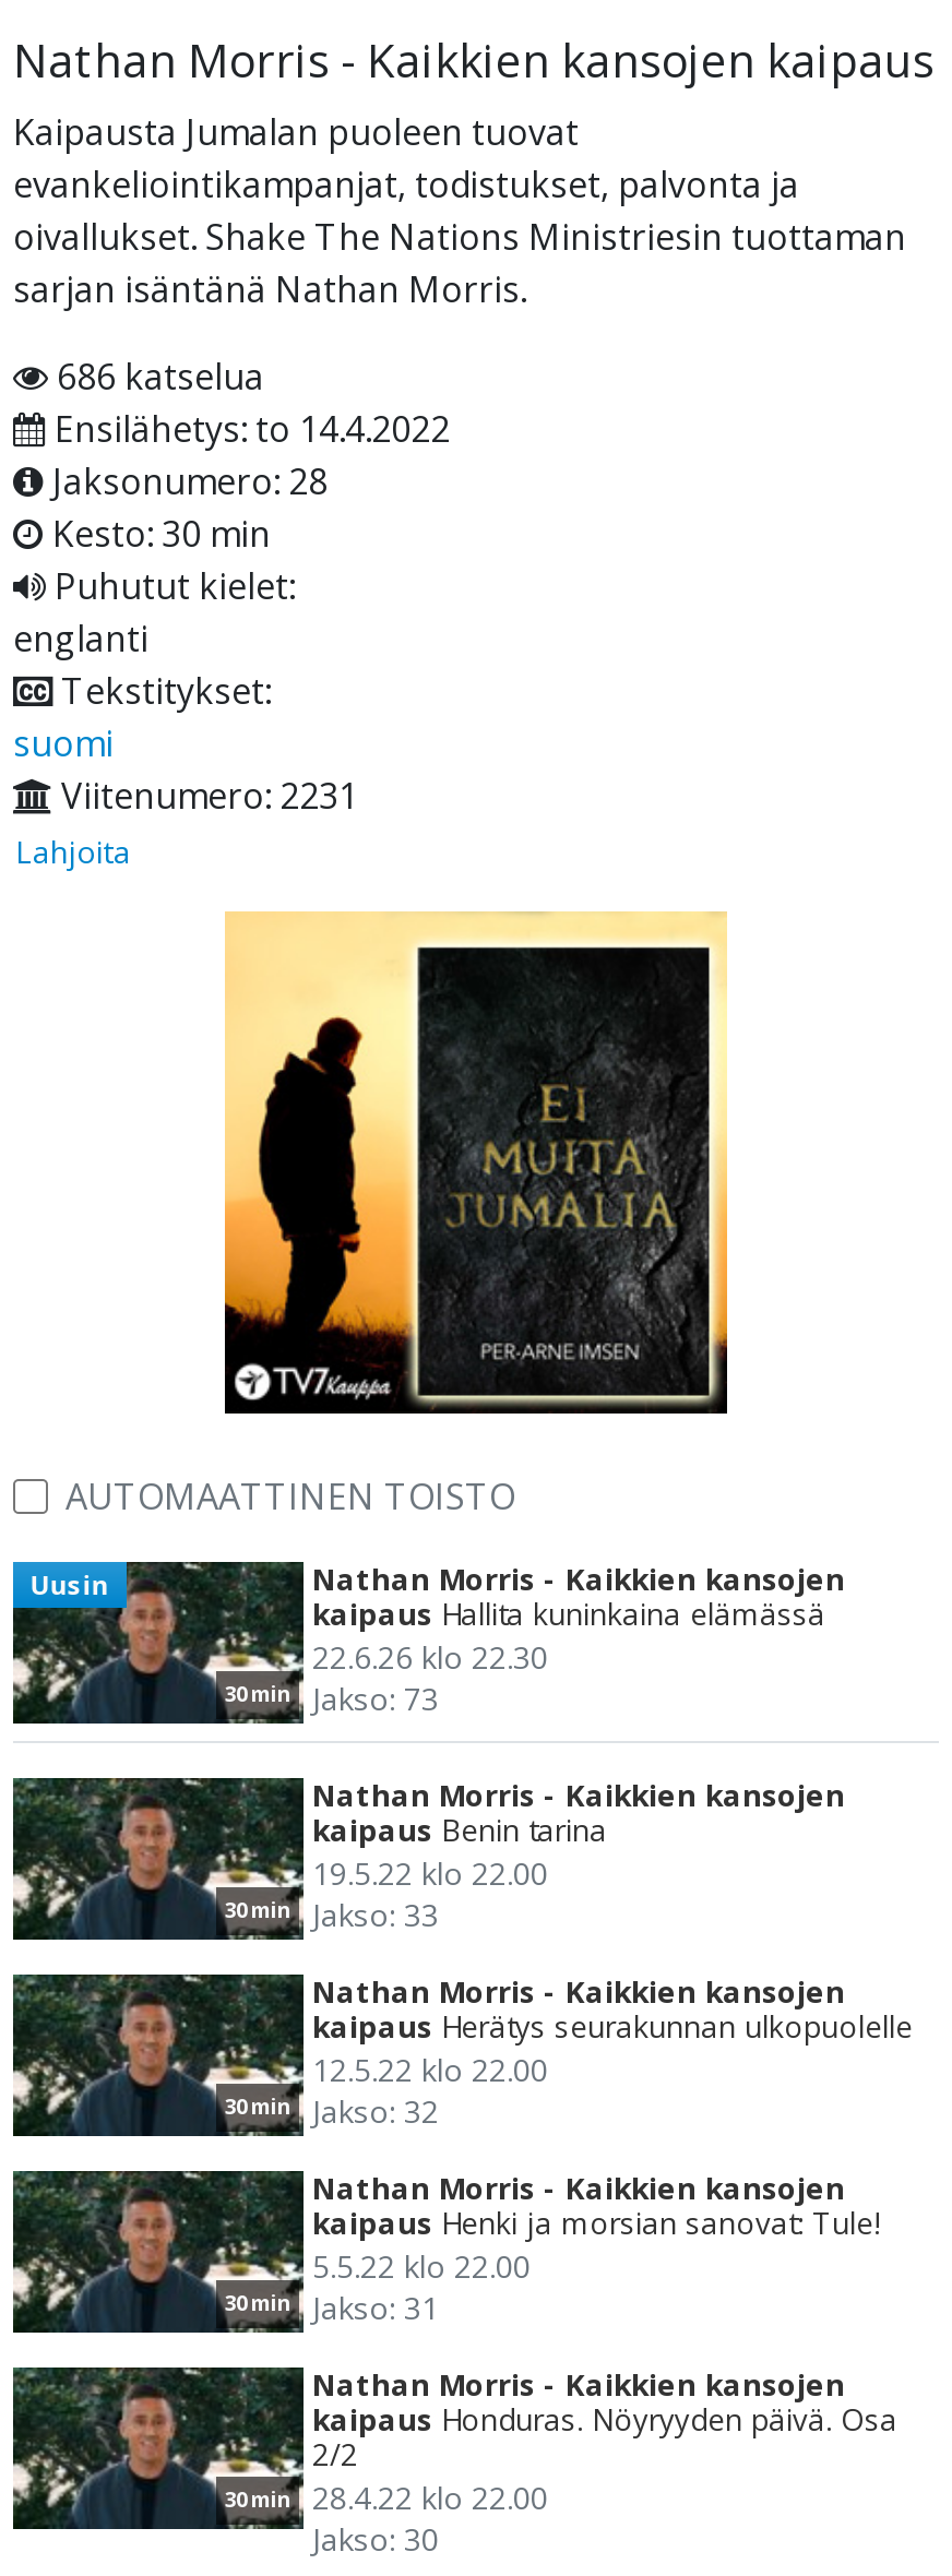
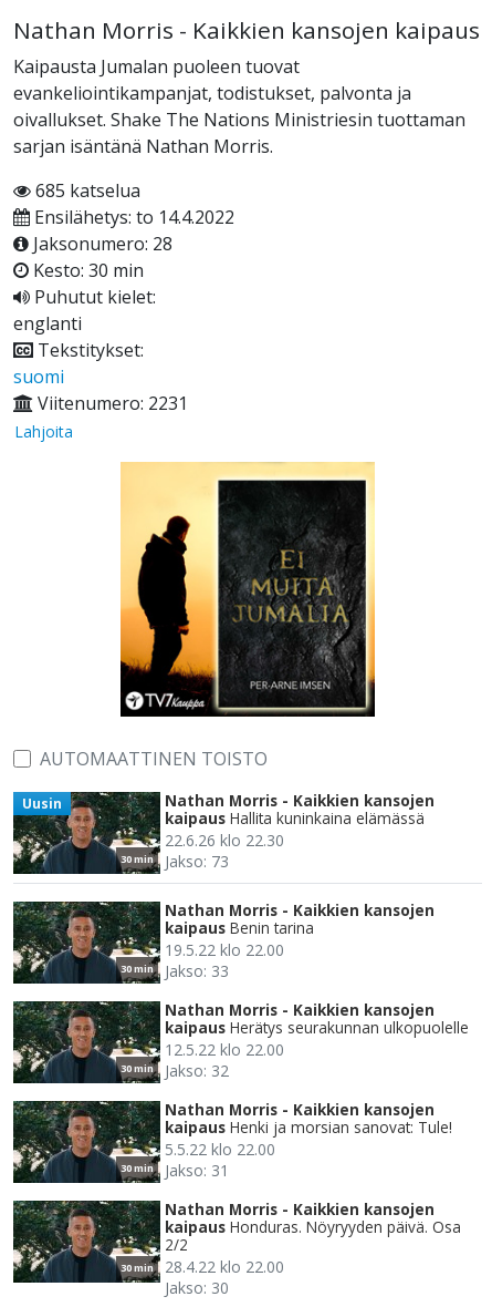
- 686 katselua
+ 685 katselua
